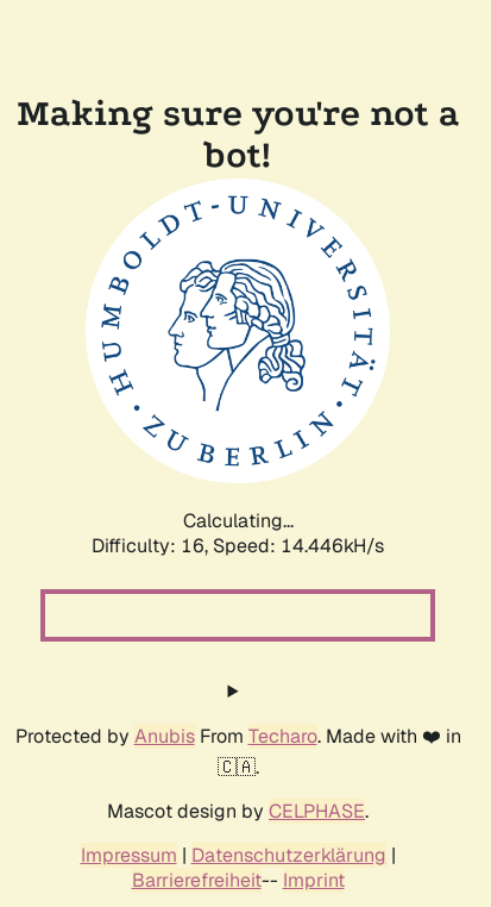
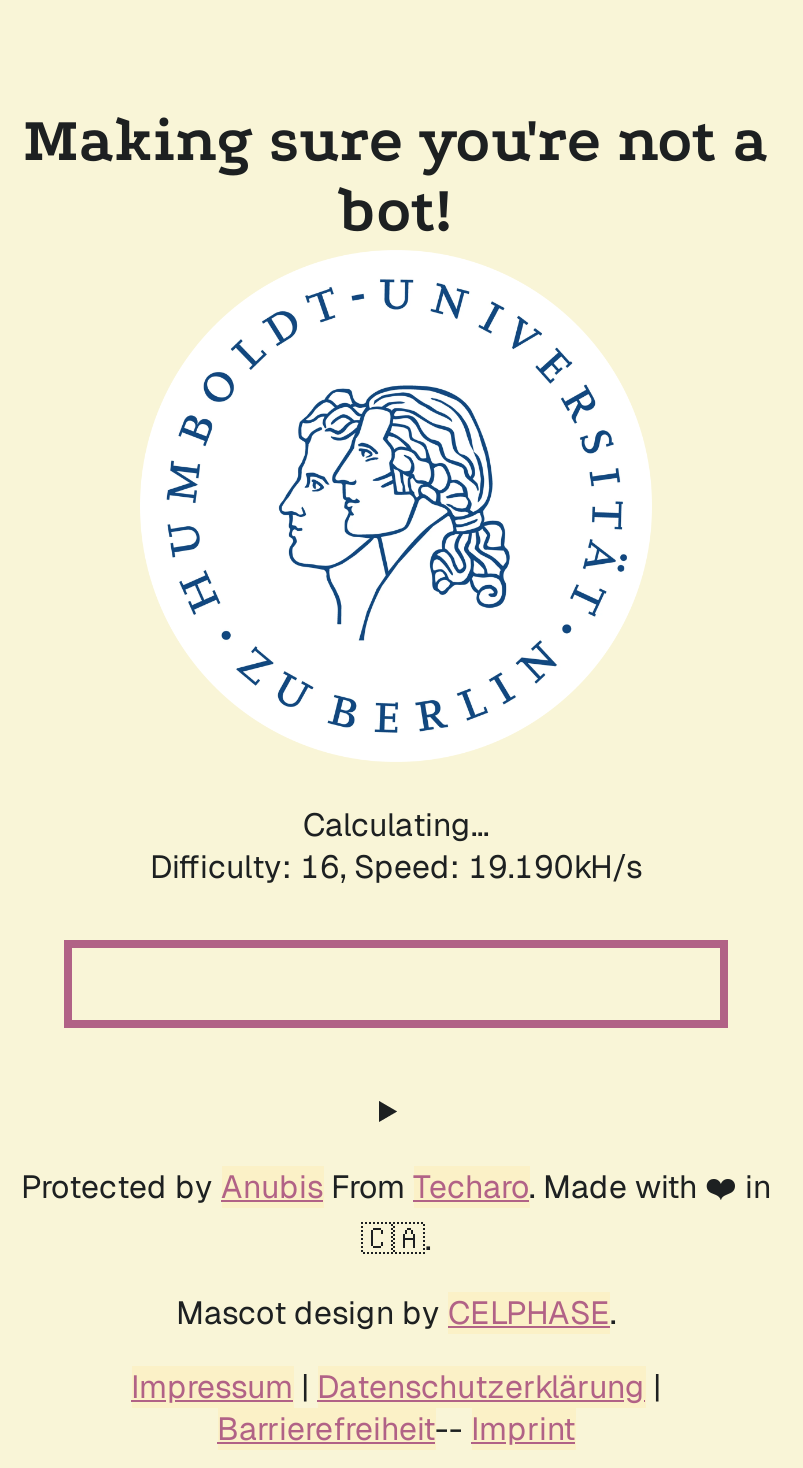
- Difficulty: 16, Speed: 14.446kH/s
+ Difficulty: 16, Speed: 19.190kH/s
